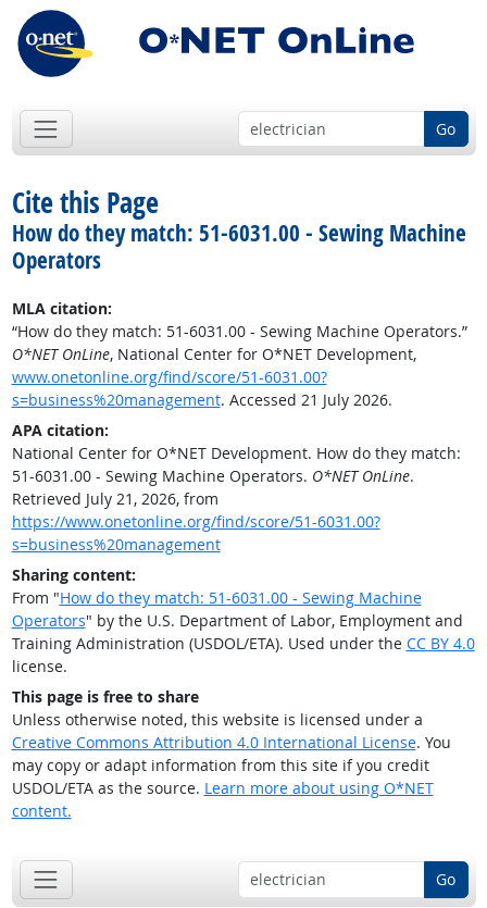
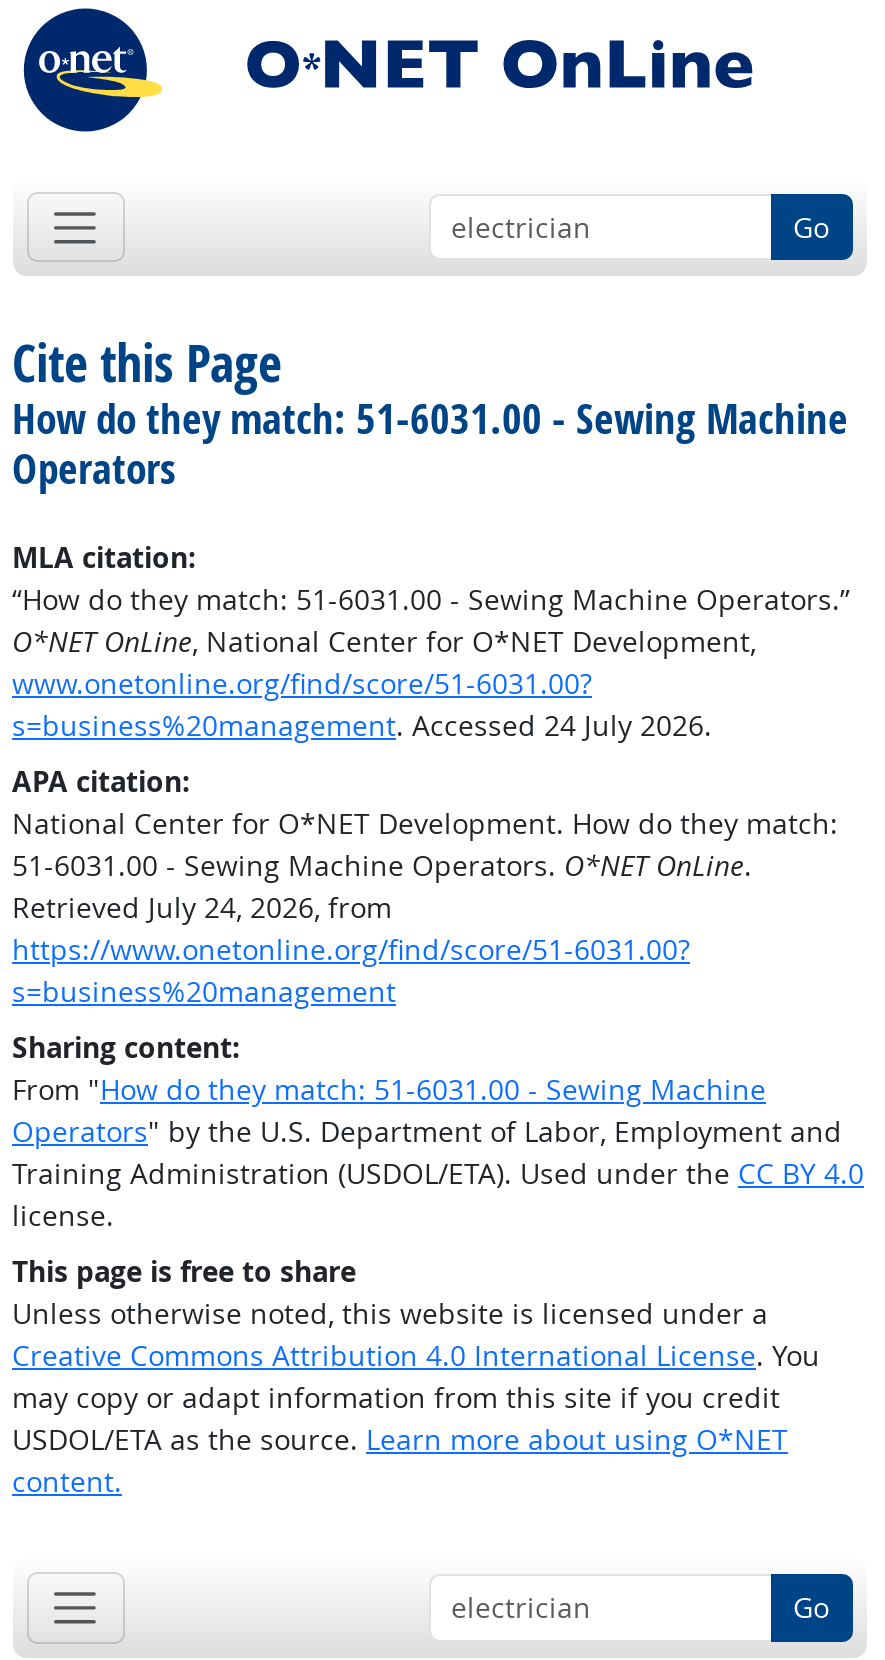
- s=business%20management. Accessed 21 July 2026.
+ s=business%20management. Accessed 24 July 2026.

- Retrieved July 21, 2026, from
+ Retrieved July 24, 2026, from
